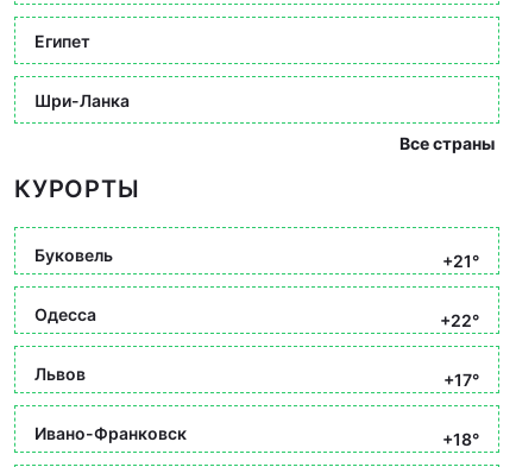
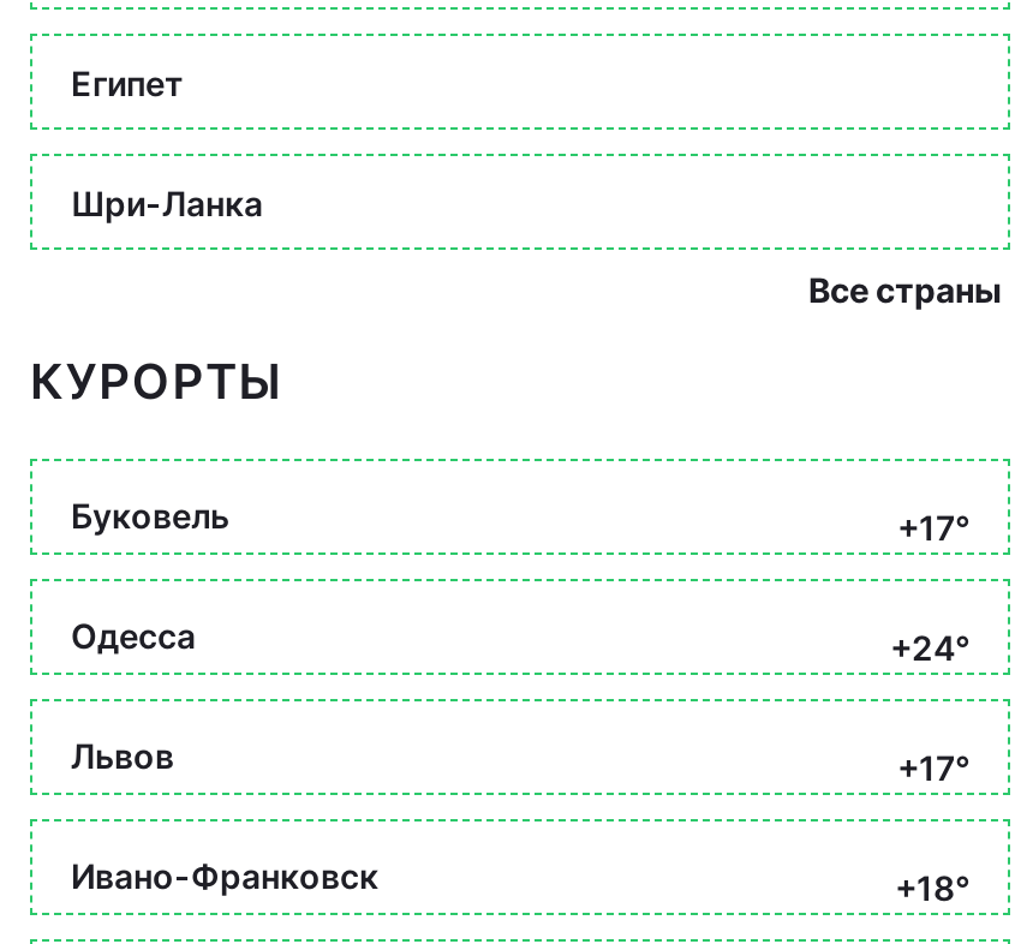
- +21°
+ +17°

- +22°
+ +24°
